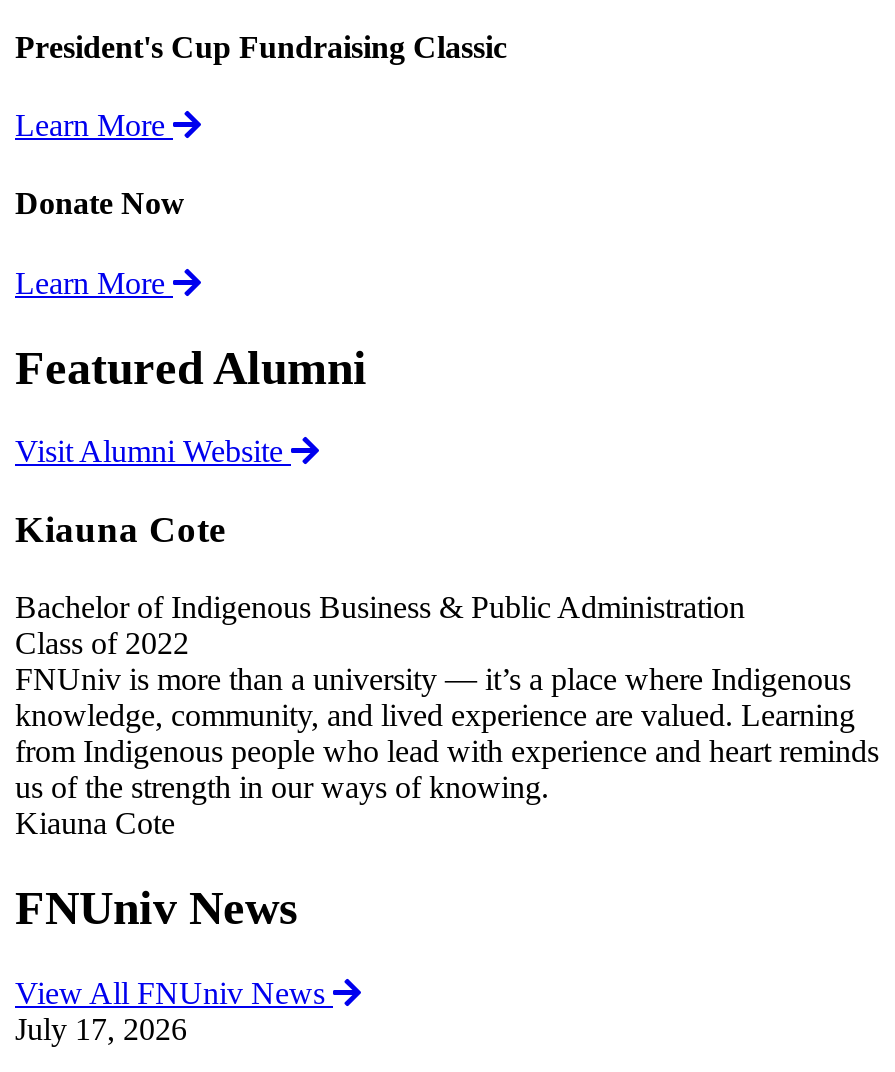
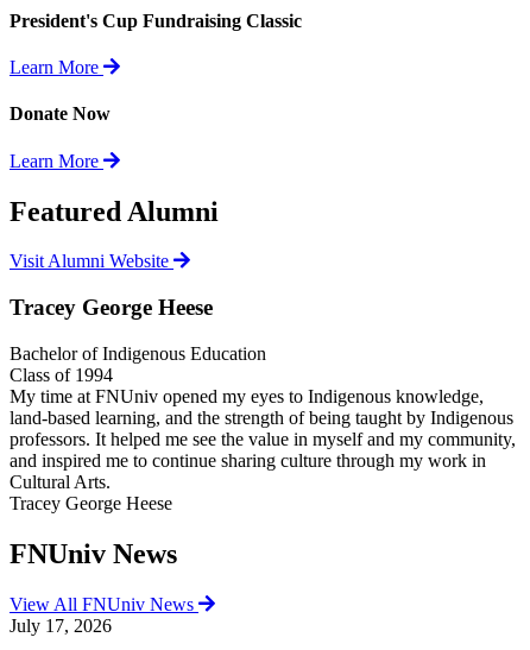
- Kiauna Cote
+ Tracey George Heese

- Bachelor of Indigenous Business & Public Administration
- Class of 2022
- FNUniv is more than a university — it’s a place where Indigenous
- knowledge, community, and lived experience are valued. Learning
- from Indigenous people who lead with experience and heart reminds
- us of the strength in our ways of knowing.
- Kiauna Cote
+ Bachelor of Indigenous Education
+ Class of 1994
+ My time at FNUniv opened my eyes to Indigenous knowledge,
+ land-based learning, and the strength of being taught by Indigenous
+ professors. It helped me see the value in myself and my community,
+ and inspired me to continue sharing culture through my work in
+ Cultural Arts.
+ Tracey George Heese
